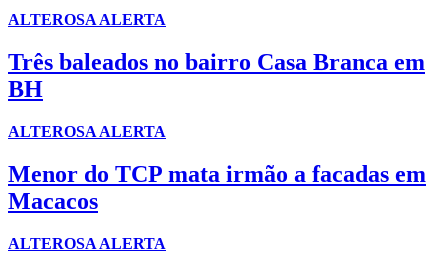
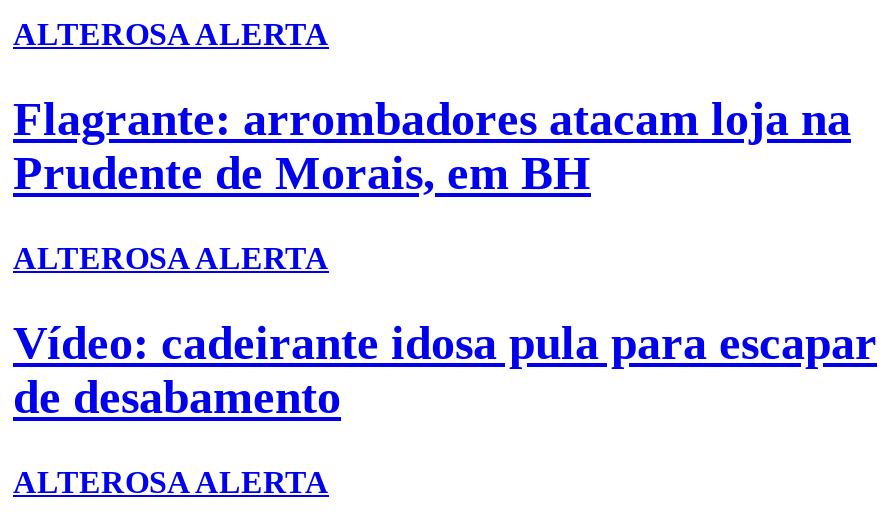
- Três baleados no bairro Casa Branca em
- BH
+ Flagrante: arrombadores atacam loja na
+ Prudente de Morais, em BH

- Menor do TCP mata irmão a facadas em
- Macacos
+ Vídeo: cadeirante idosa pula para escapar
+ de desabamento
